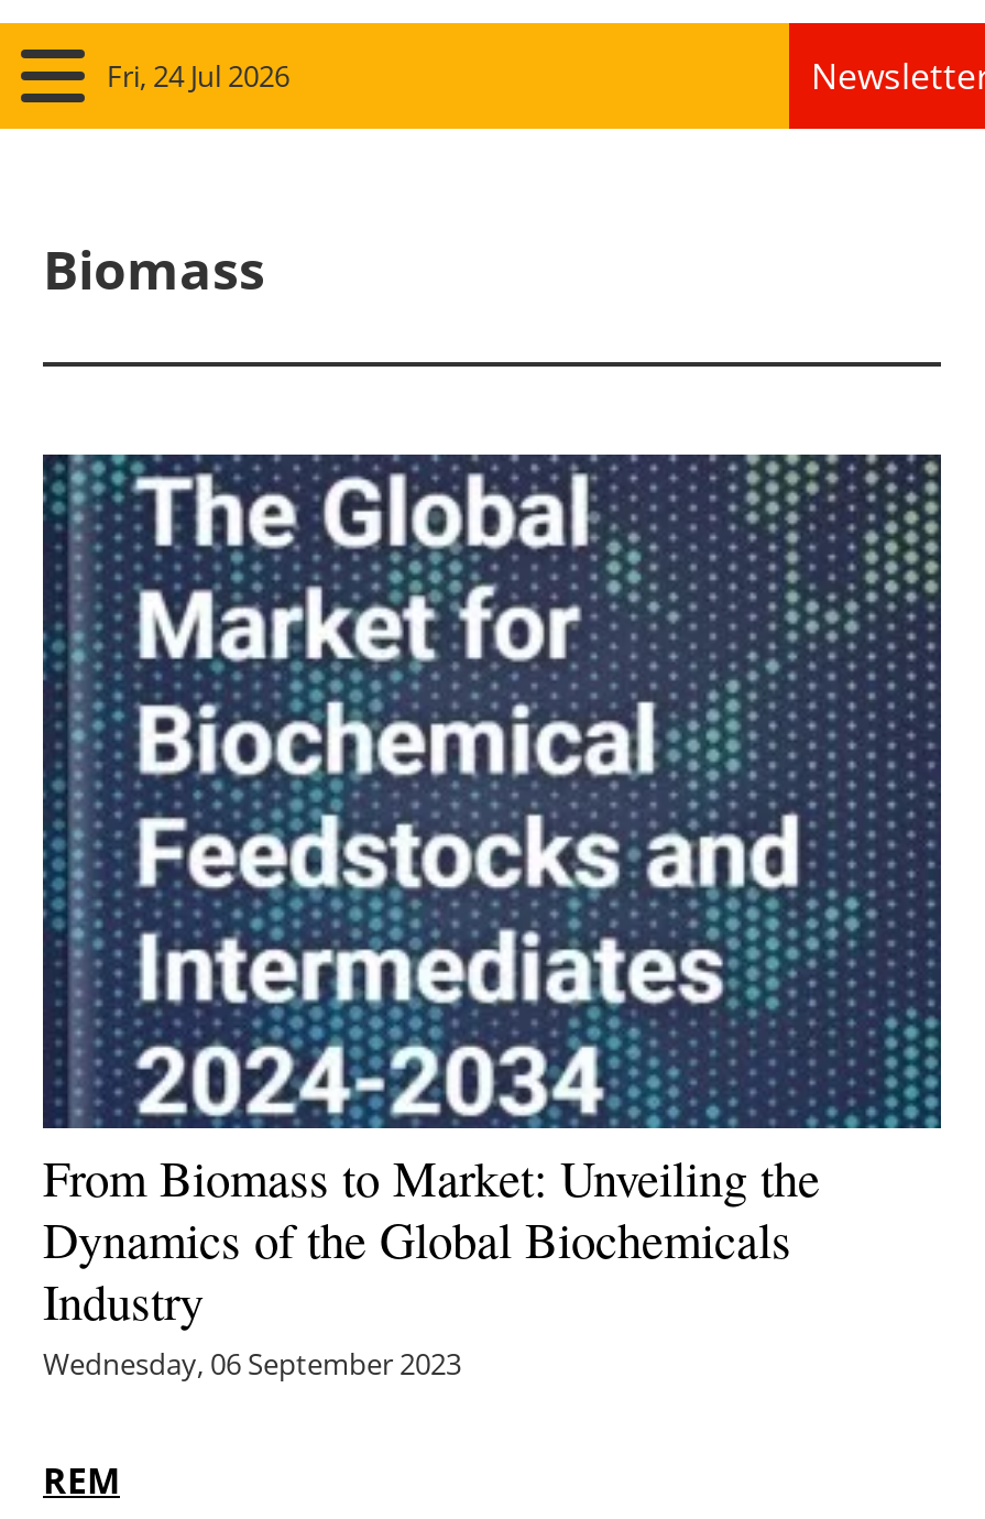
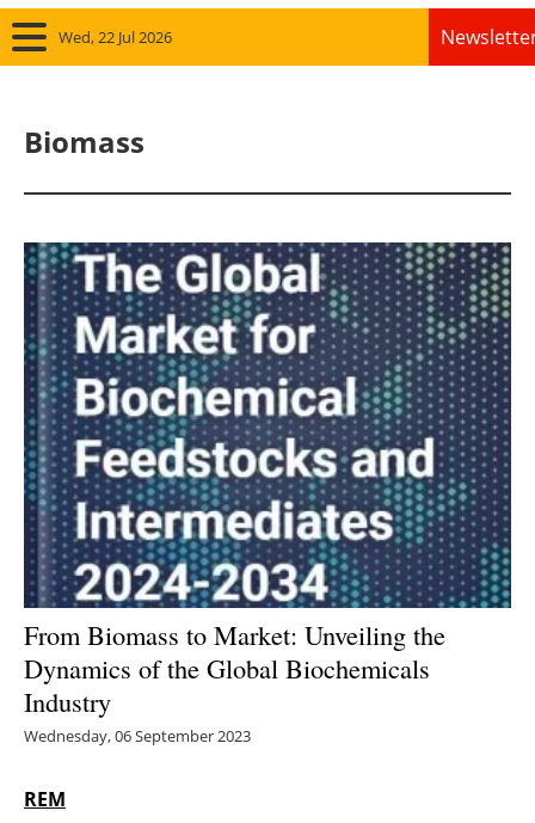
- Fri, 24 Jul 2026
+ Wed, 22 Jul 2026
